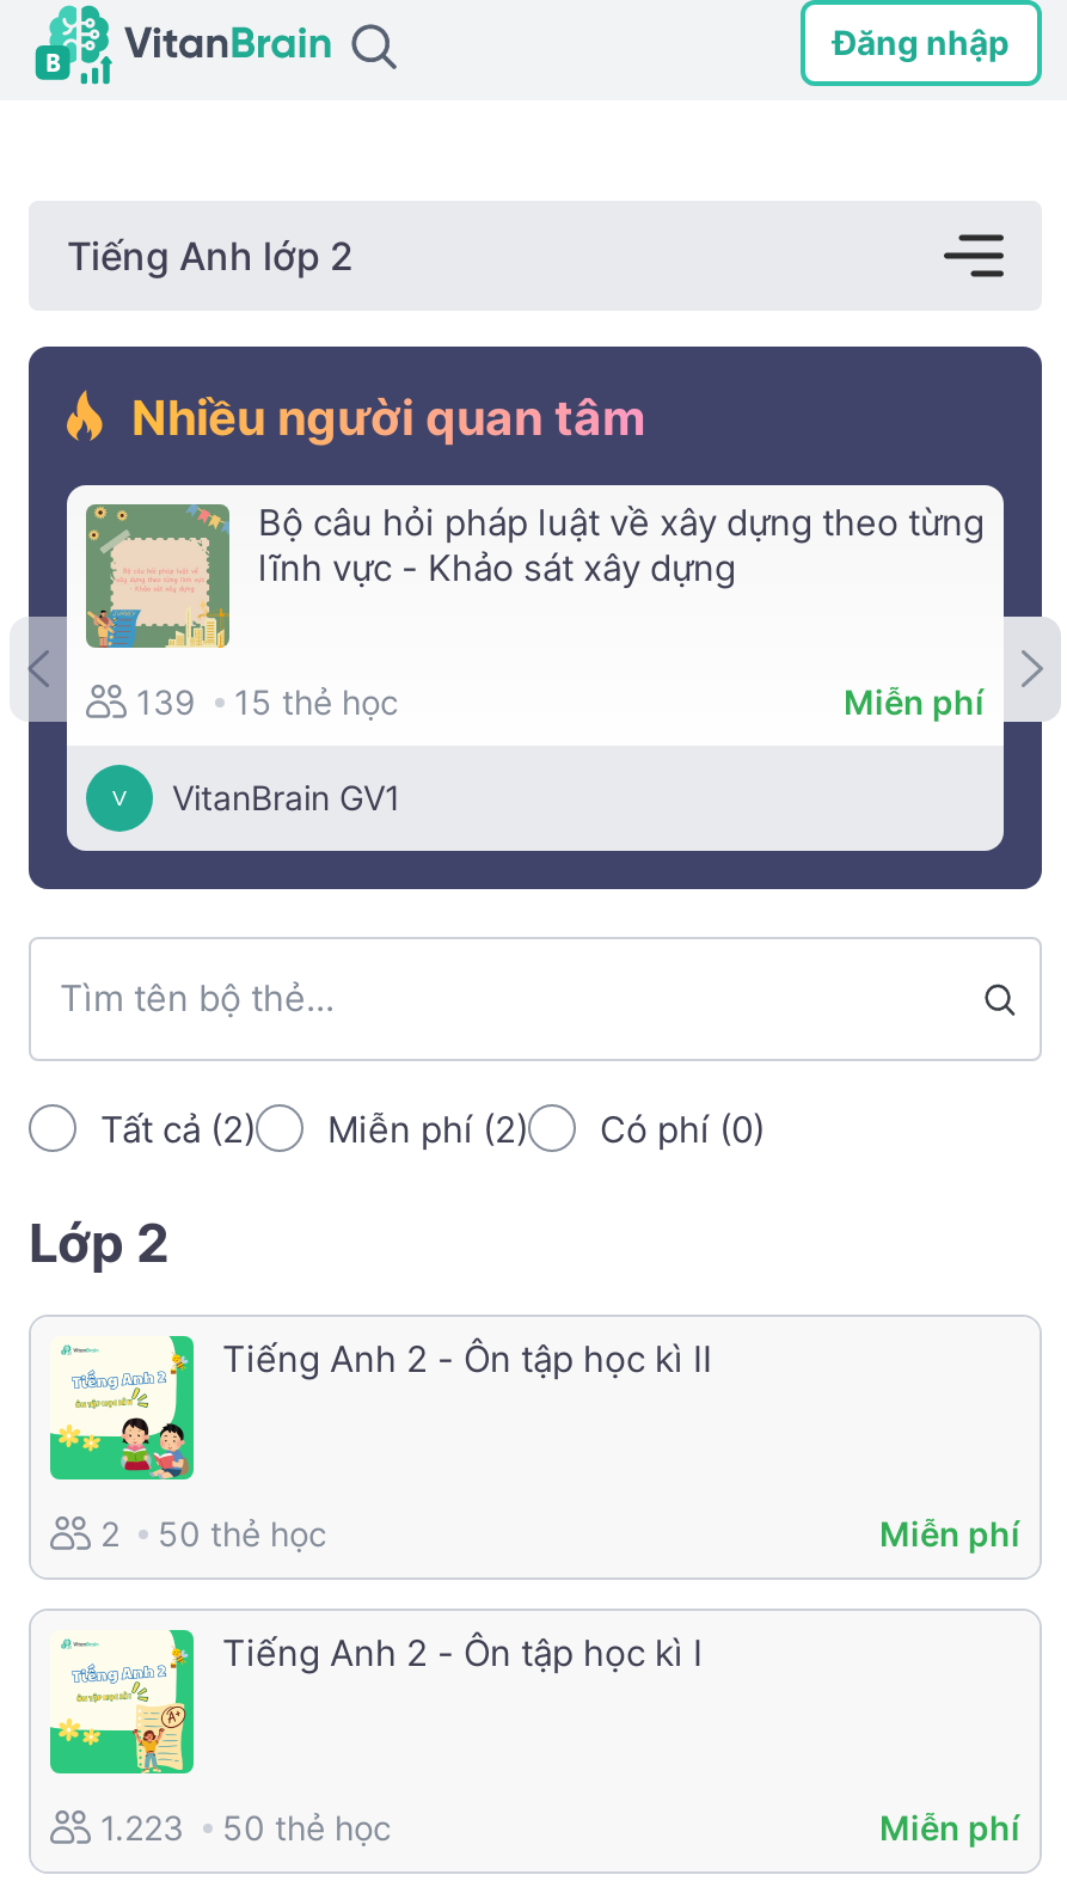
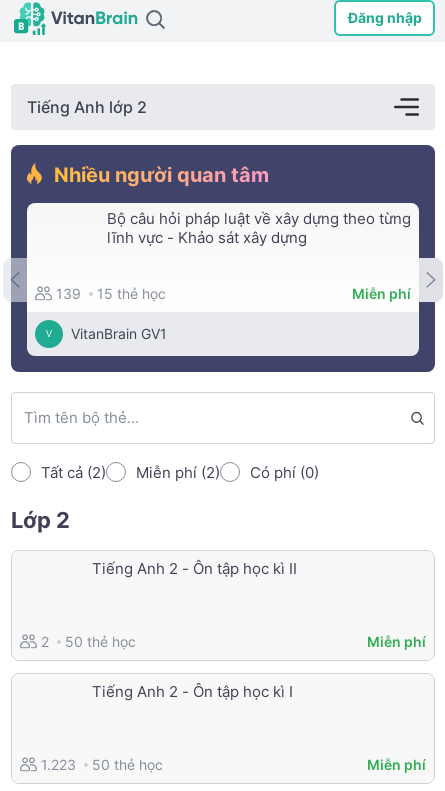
- [image]

- [image]

- [image]
